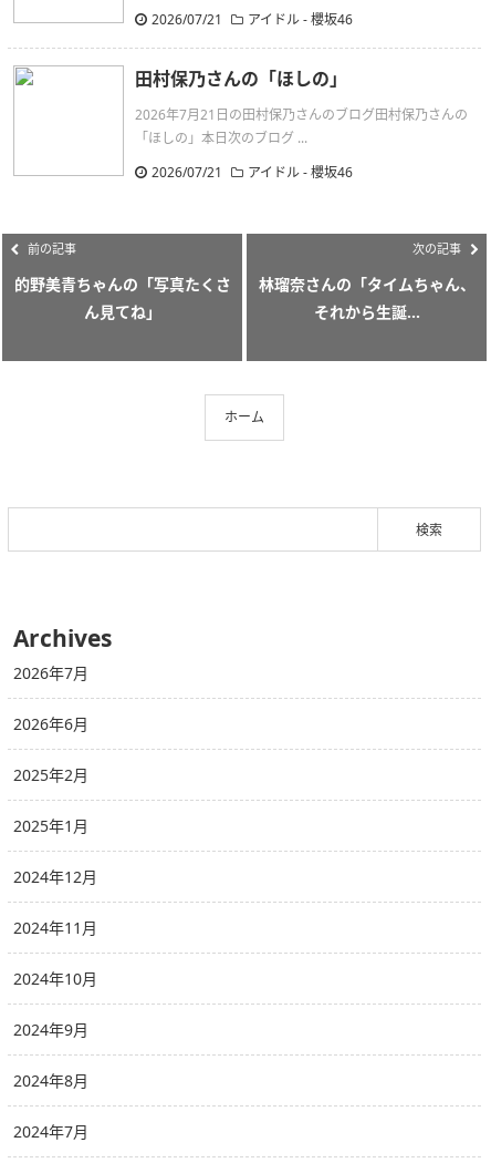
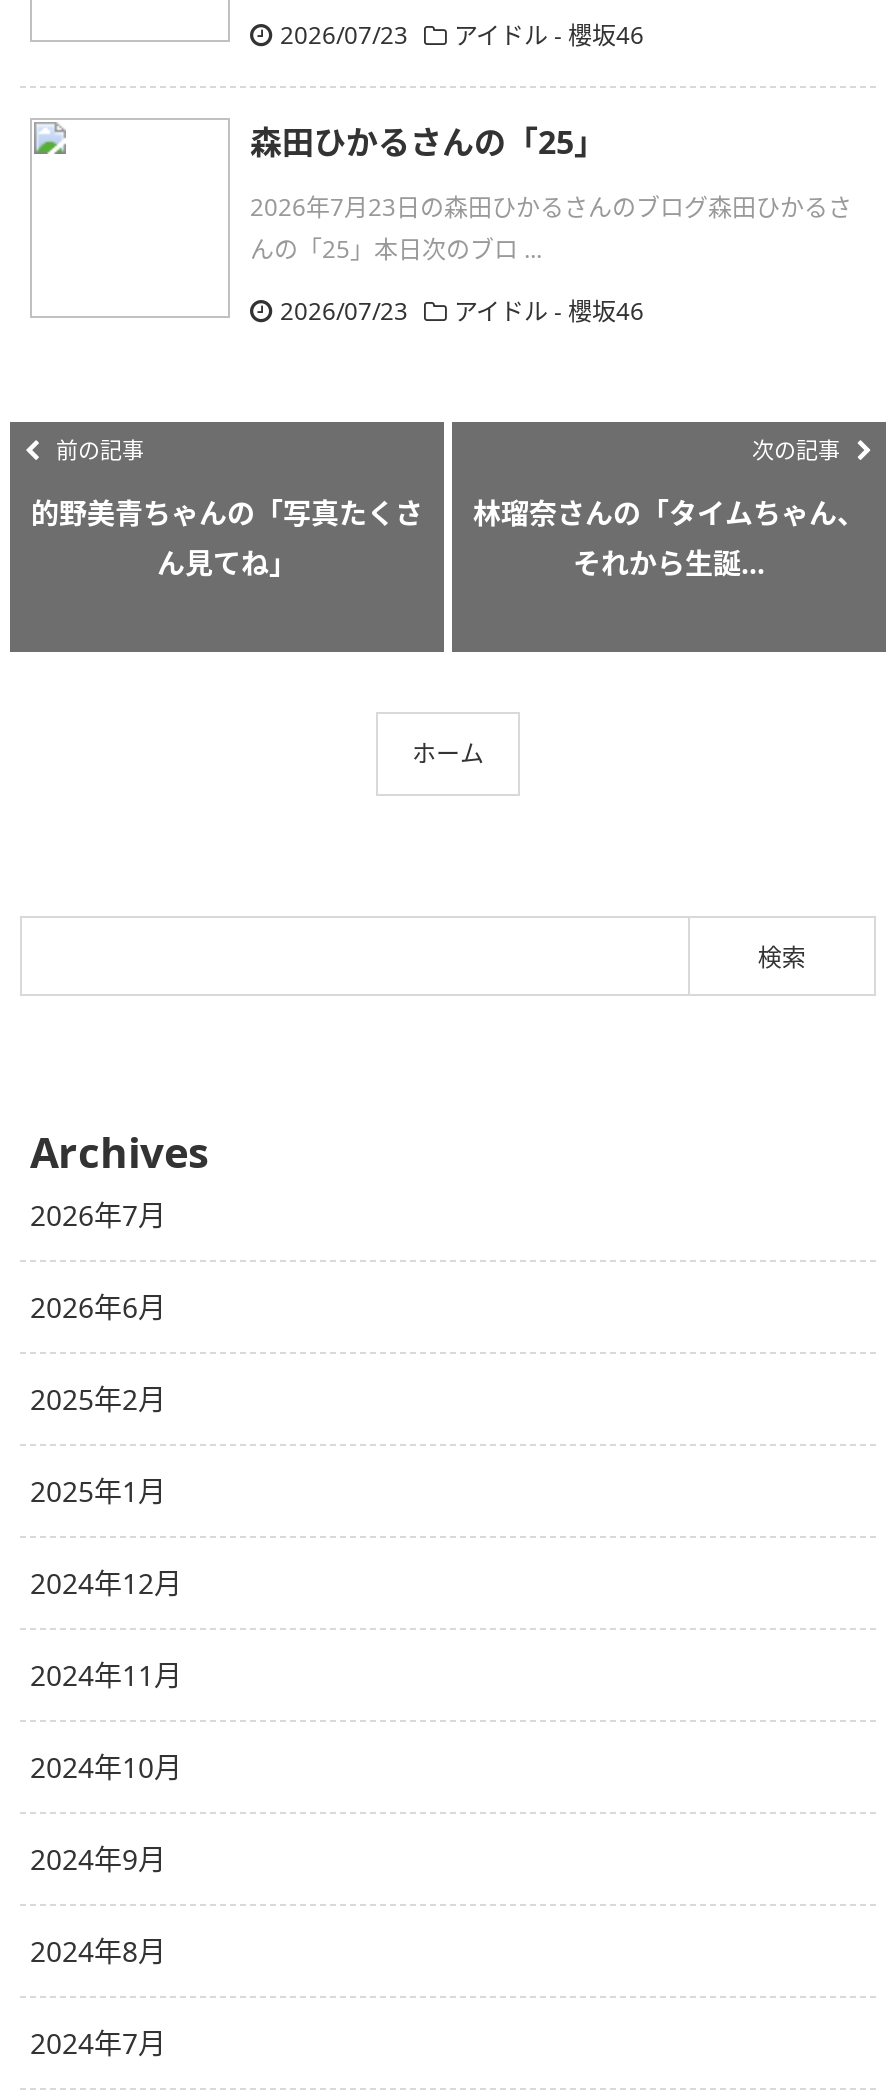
- 2026/07/21 アイドル - 櫻坂46
+ 2026/07/23 アイドル - 櫻坂46

- 田村保乃さんの「ほしの」
+ 森田ひかるさんの「25」

- 2026年7月21日の田村保乃さんのブログ田村保乃さんの
- 「ほしの」本日次のブログ ...
+ 2026年7月23日の森田ひかるさんのブログ森田ひかるさ
+ んの「25」本日次のブロ ...

- 2026/07/21 アイドル - 櫻坂46
+ 2026/07/23 アイドル - 櫻坂46
